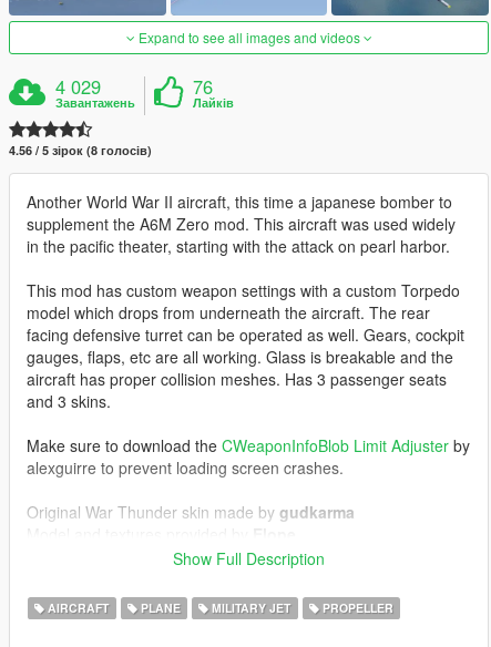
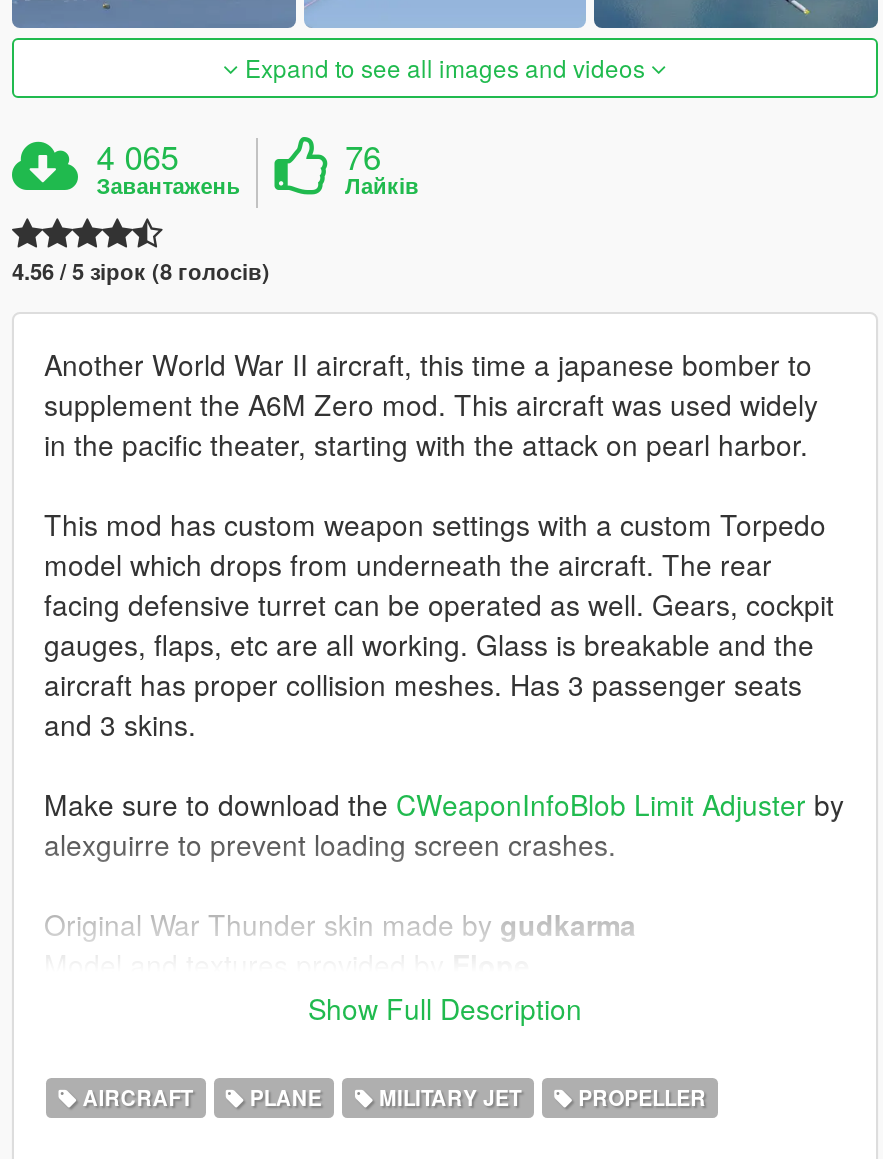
- 4 029
+ 4 065
